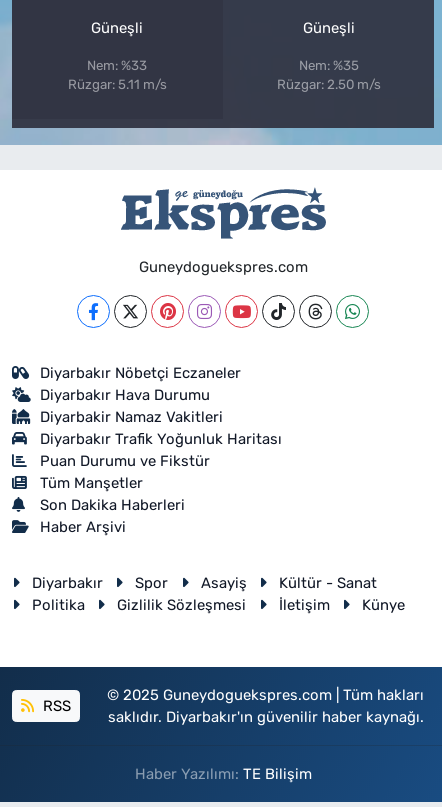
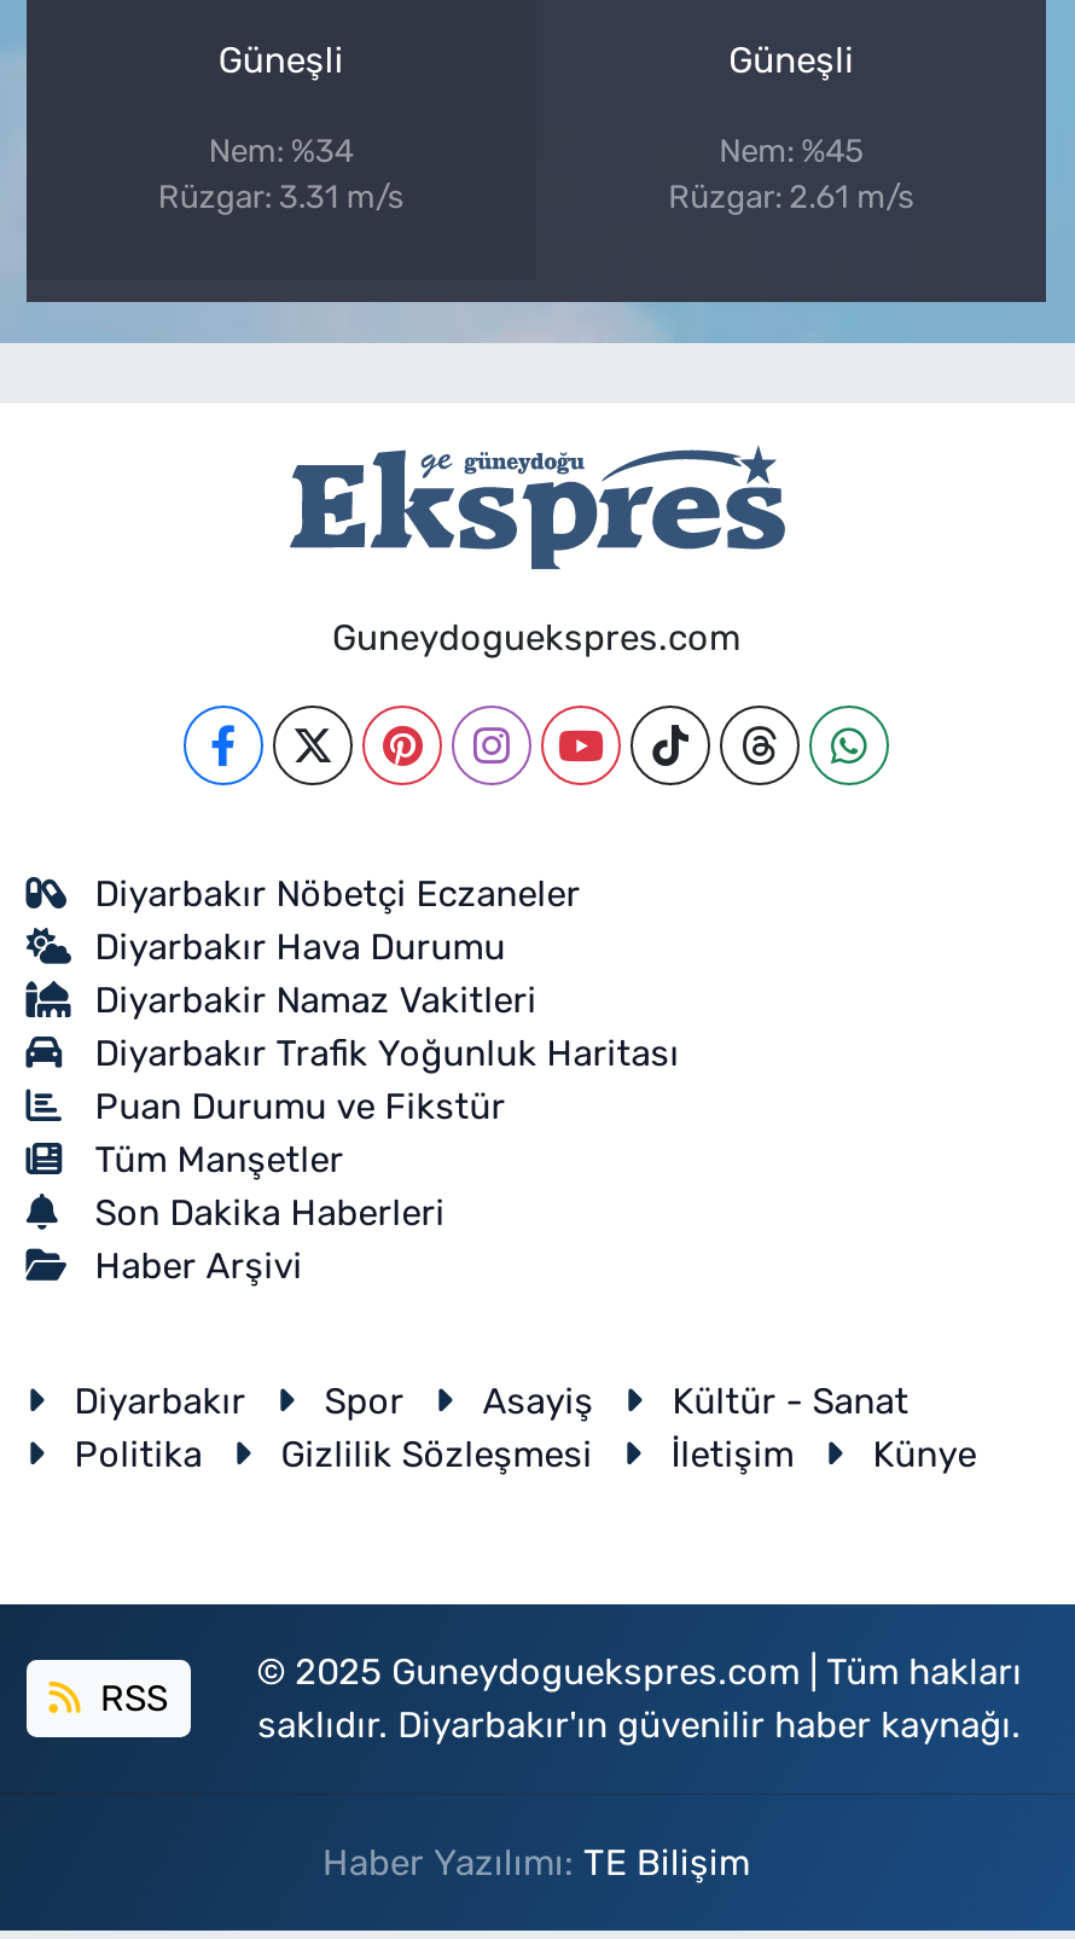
- Nem: %33
- Rüzgar: 5.11 m/s
+ Nem: %34
+ Rüzgar: 3.31 m/s

- Nem: %35
+ Nem: %45

- Rüzgar: 2.50 m/s
+ Rüzgar: 2.61 m/s
